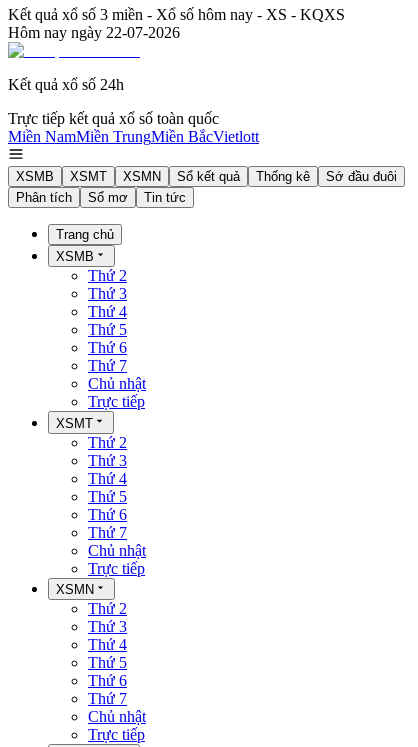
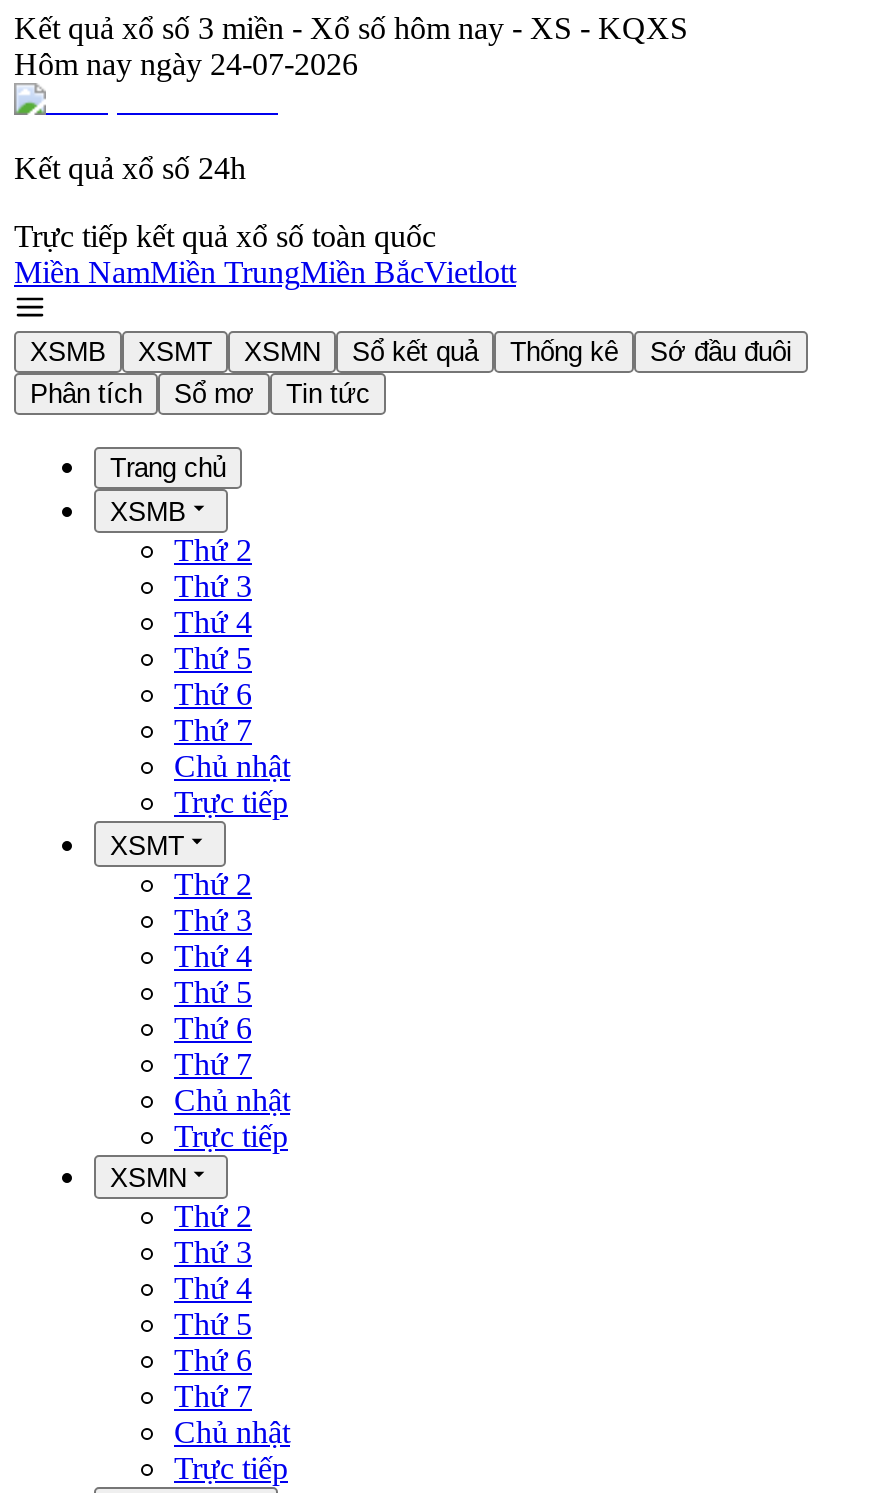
- Hôm nay ngày 22-07-2026
+ Hôm nay ngày 24-07-2026
